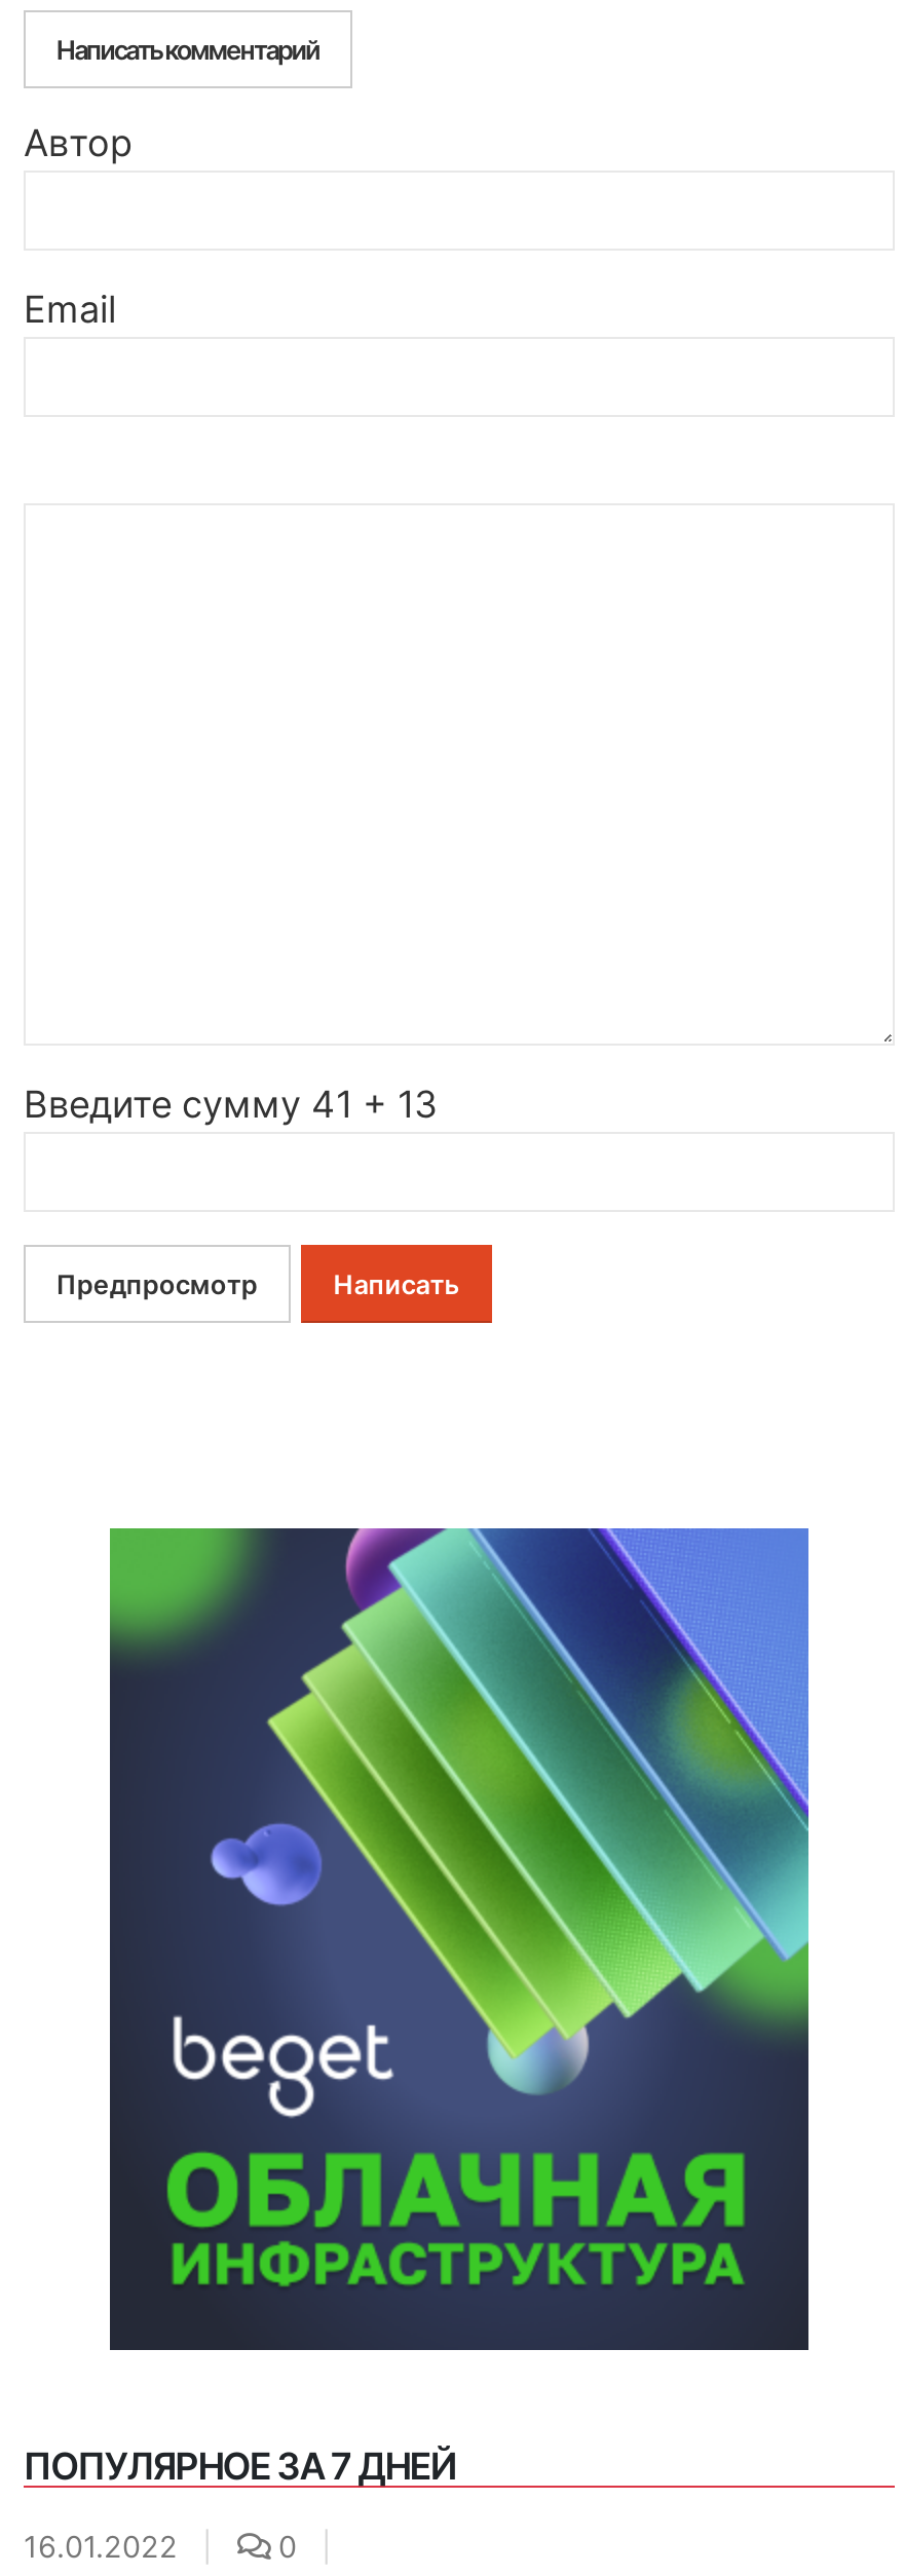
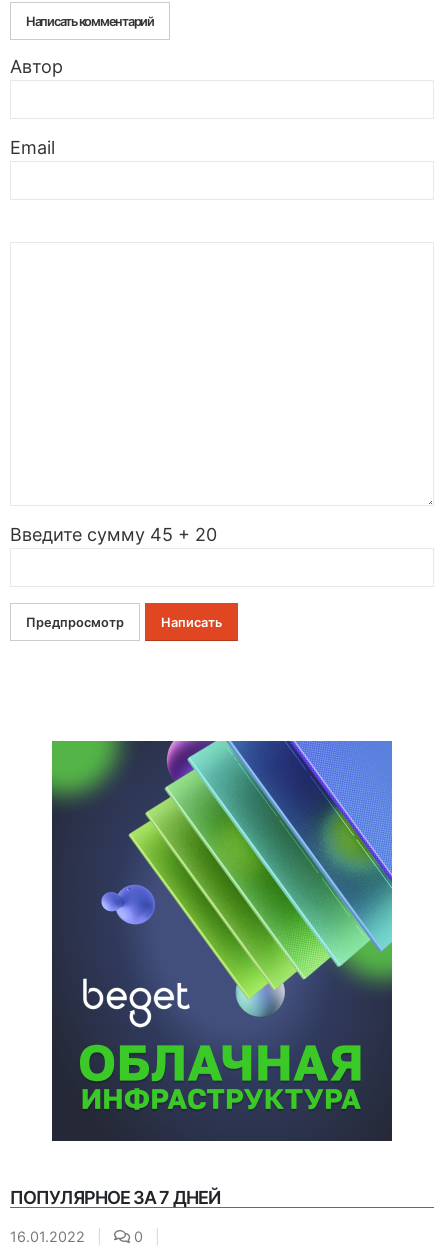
- Введите сумму 41 + 13
+ Введите сумму 45 + 20
